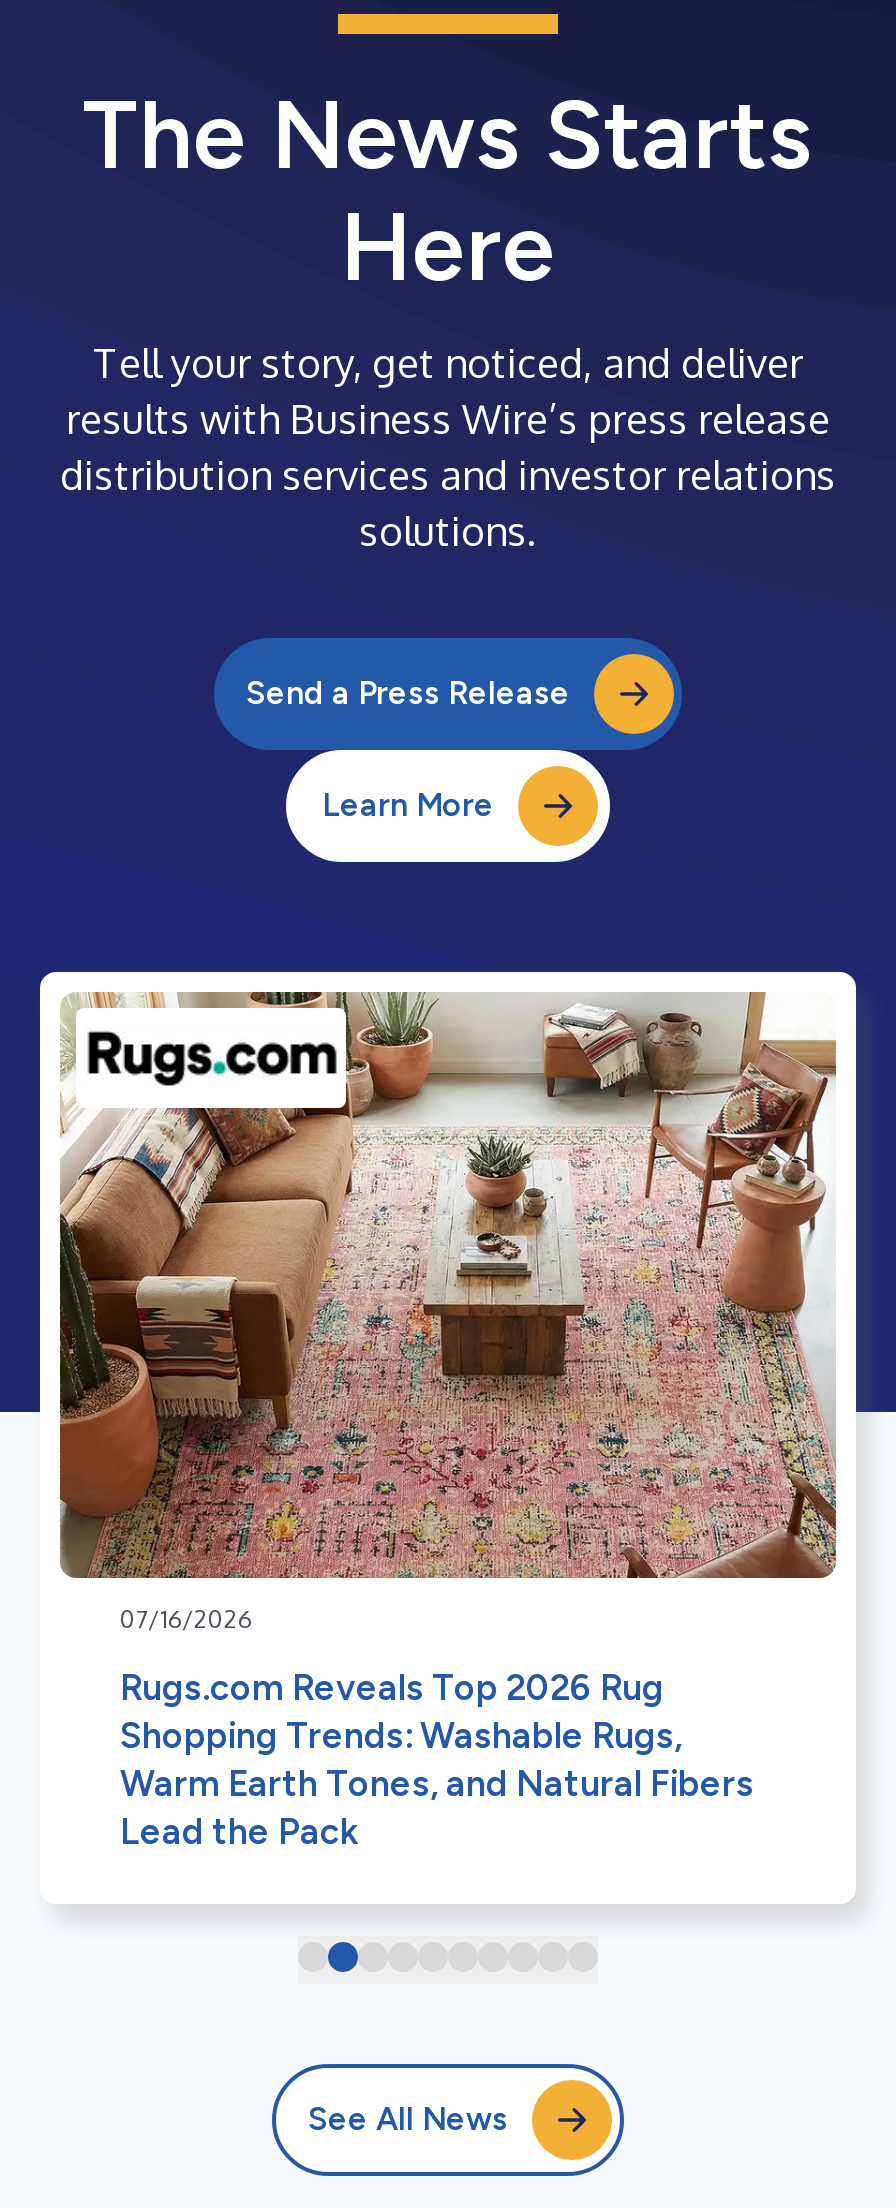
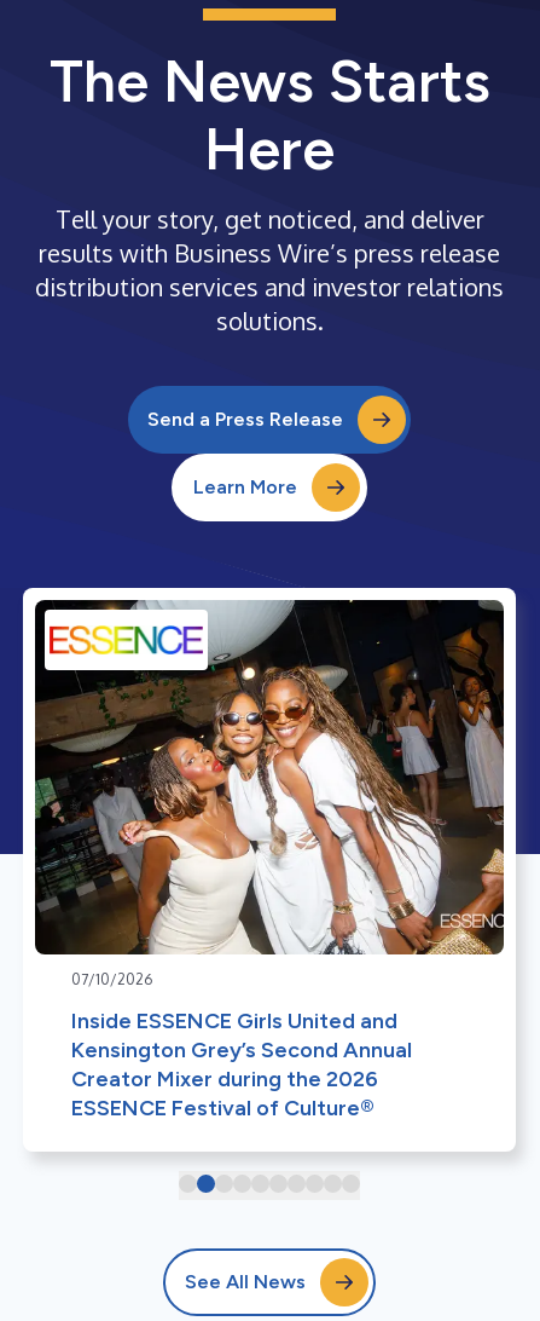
- [image]
- 07/16/2026
+ [image]
+ 07/10/2026

- Rugs.com Reveals Top 2026 Rug
- Shopping Trends: Washable Rugs,
- Warm Earth Tones, and Natural Fibers
- Lead the Pack
+ Inside ESSENCE Girls United and
+ Kensington Grey’s Second Annual
+ Creator Mixer during the 2026
+ ESSENCE Festival of Culture®
